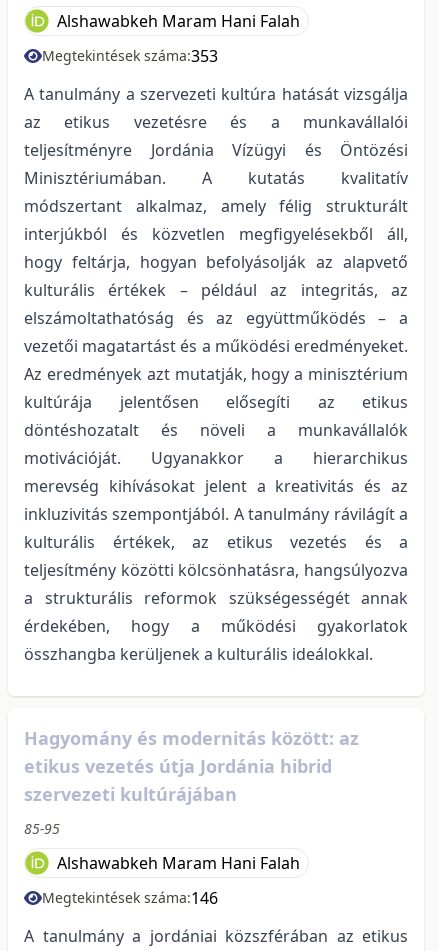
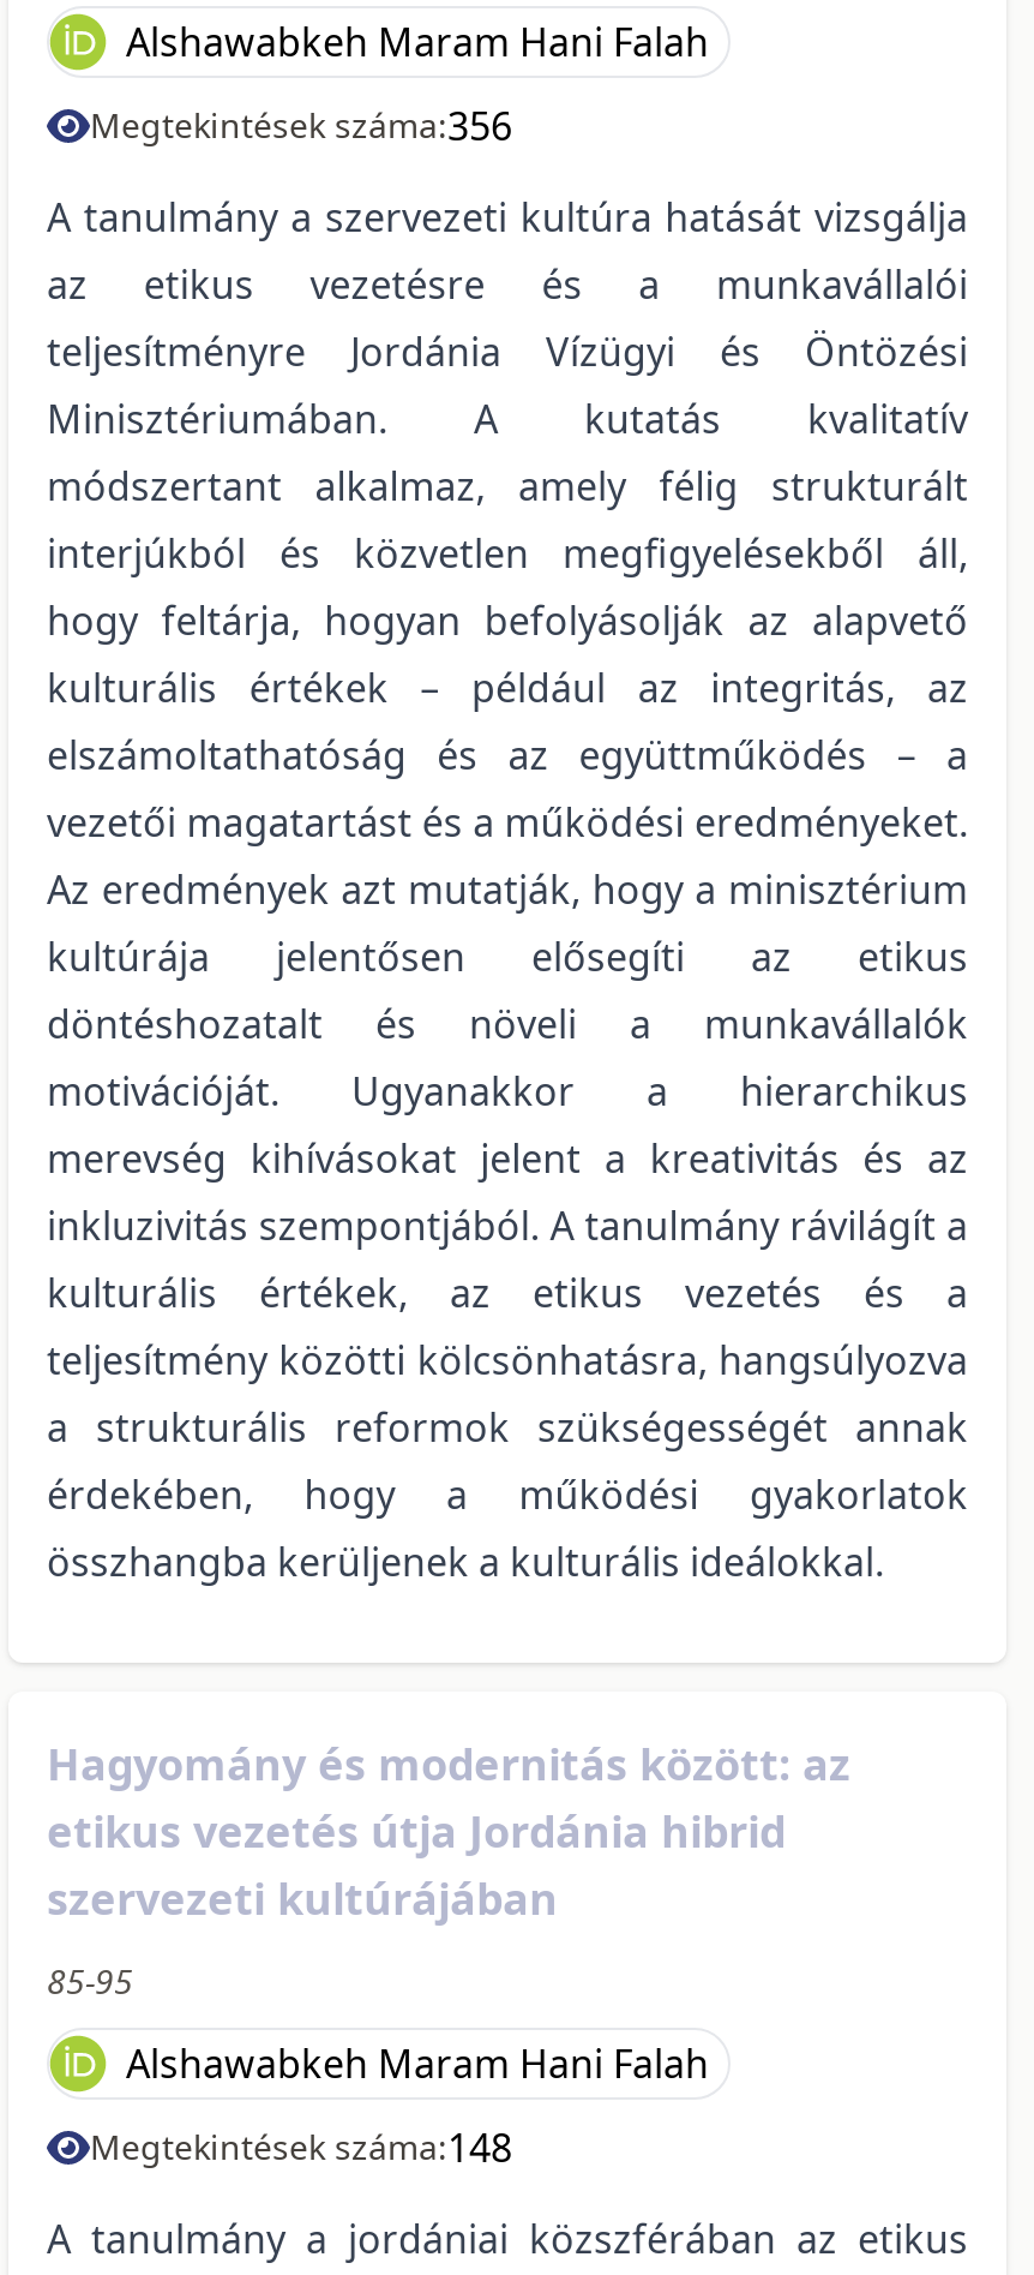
- Megtekintések száma:353
+ Megtekintések száma:356

- Megtekintések száma:146
+ Megtekintések száma:148
